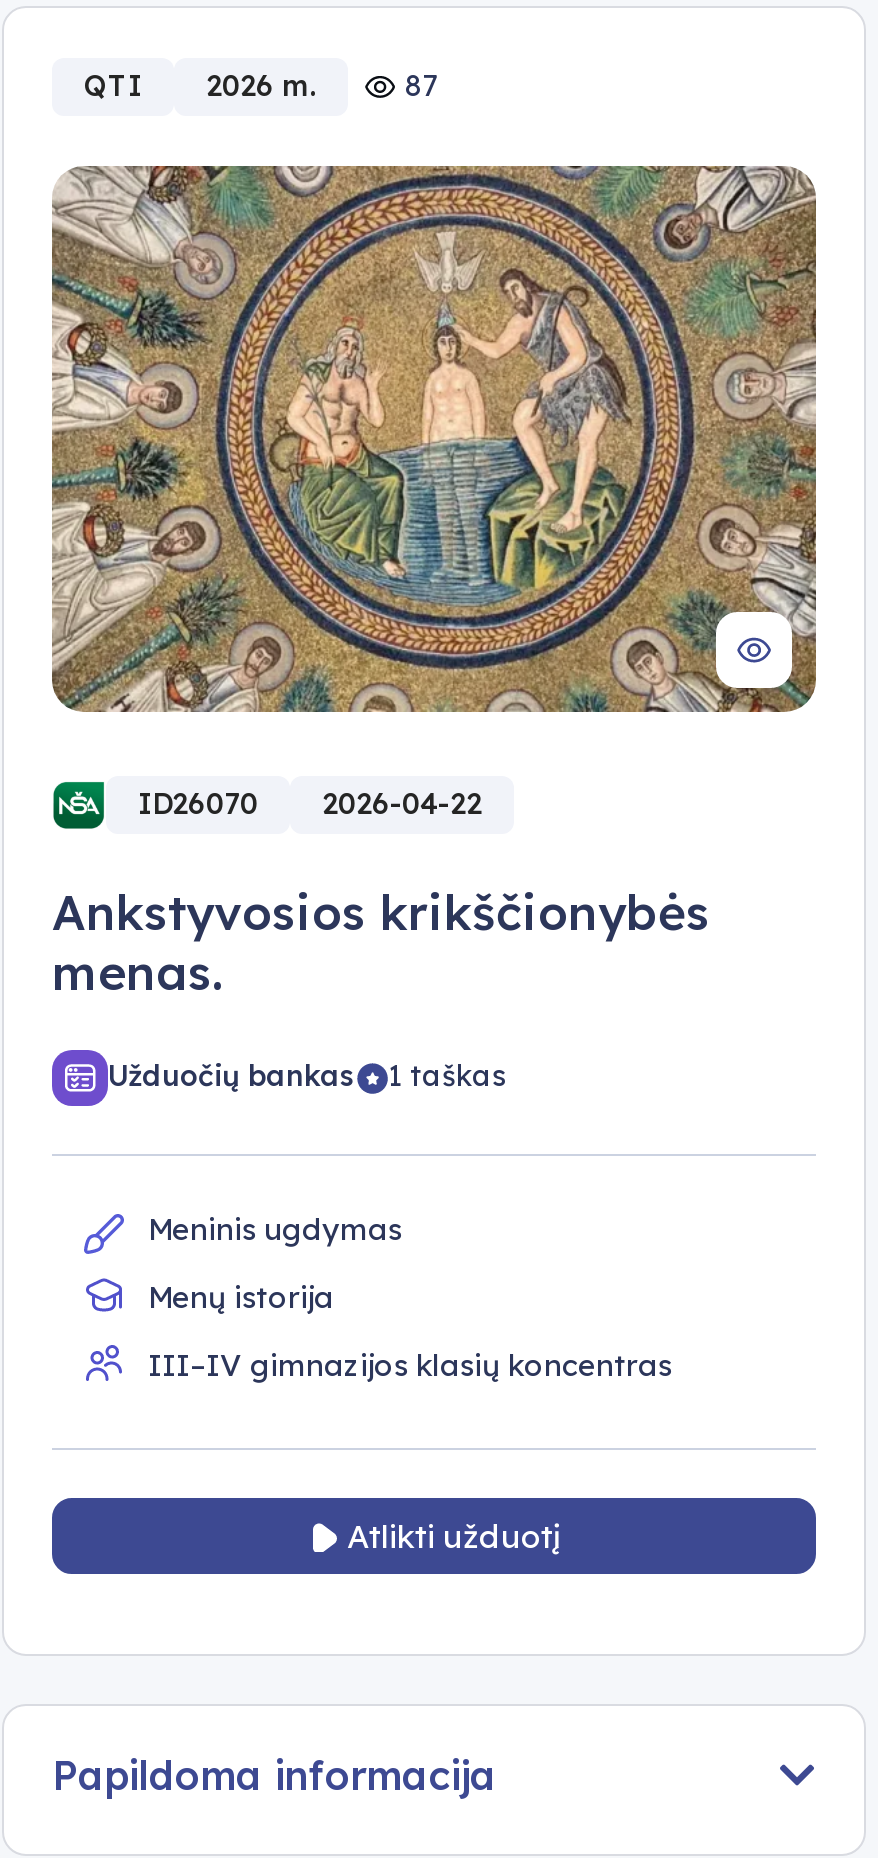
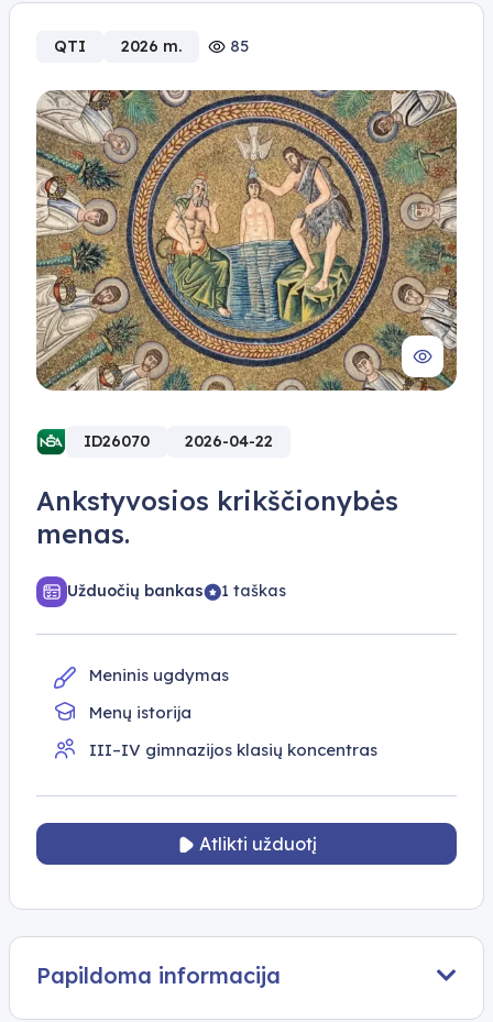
- 87
+ 85
